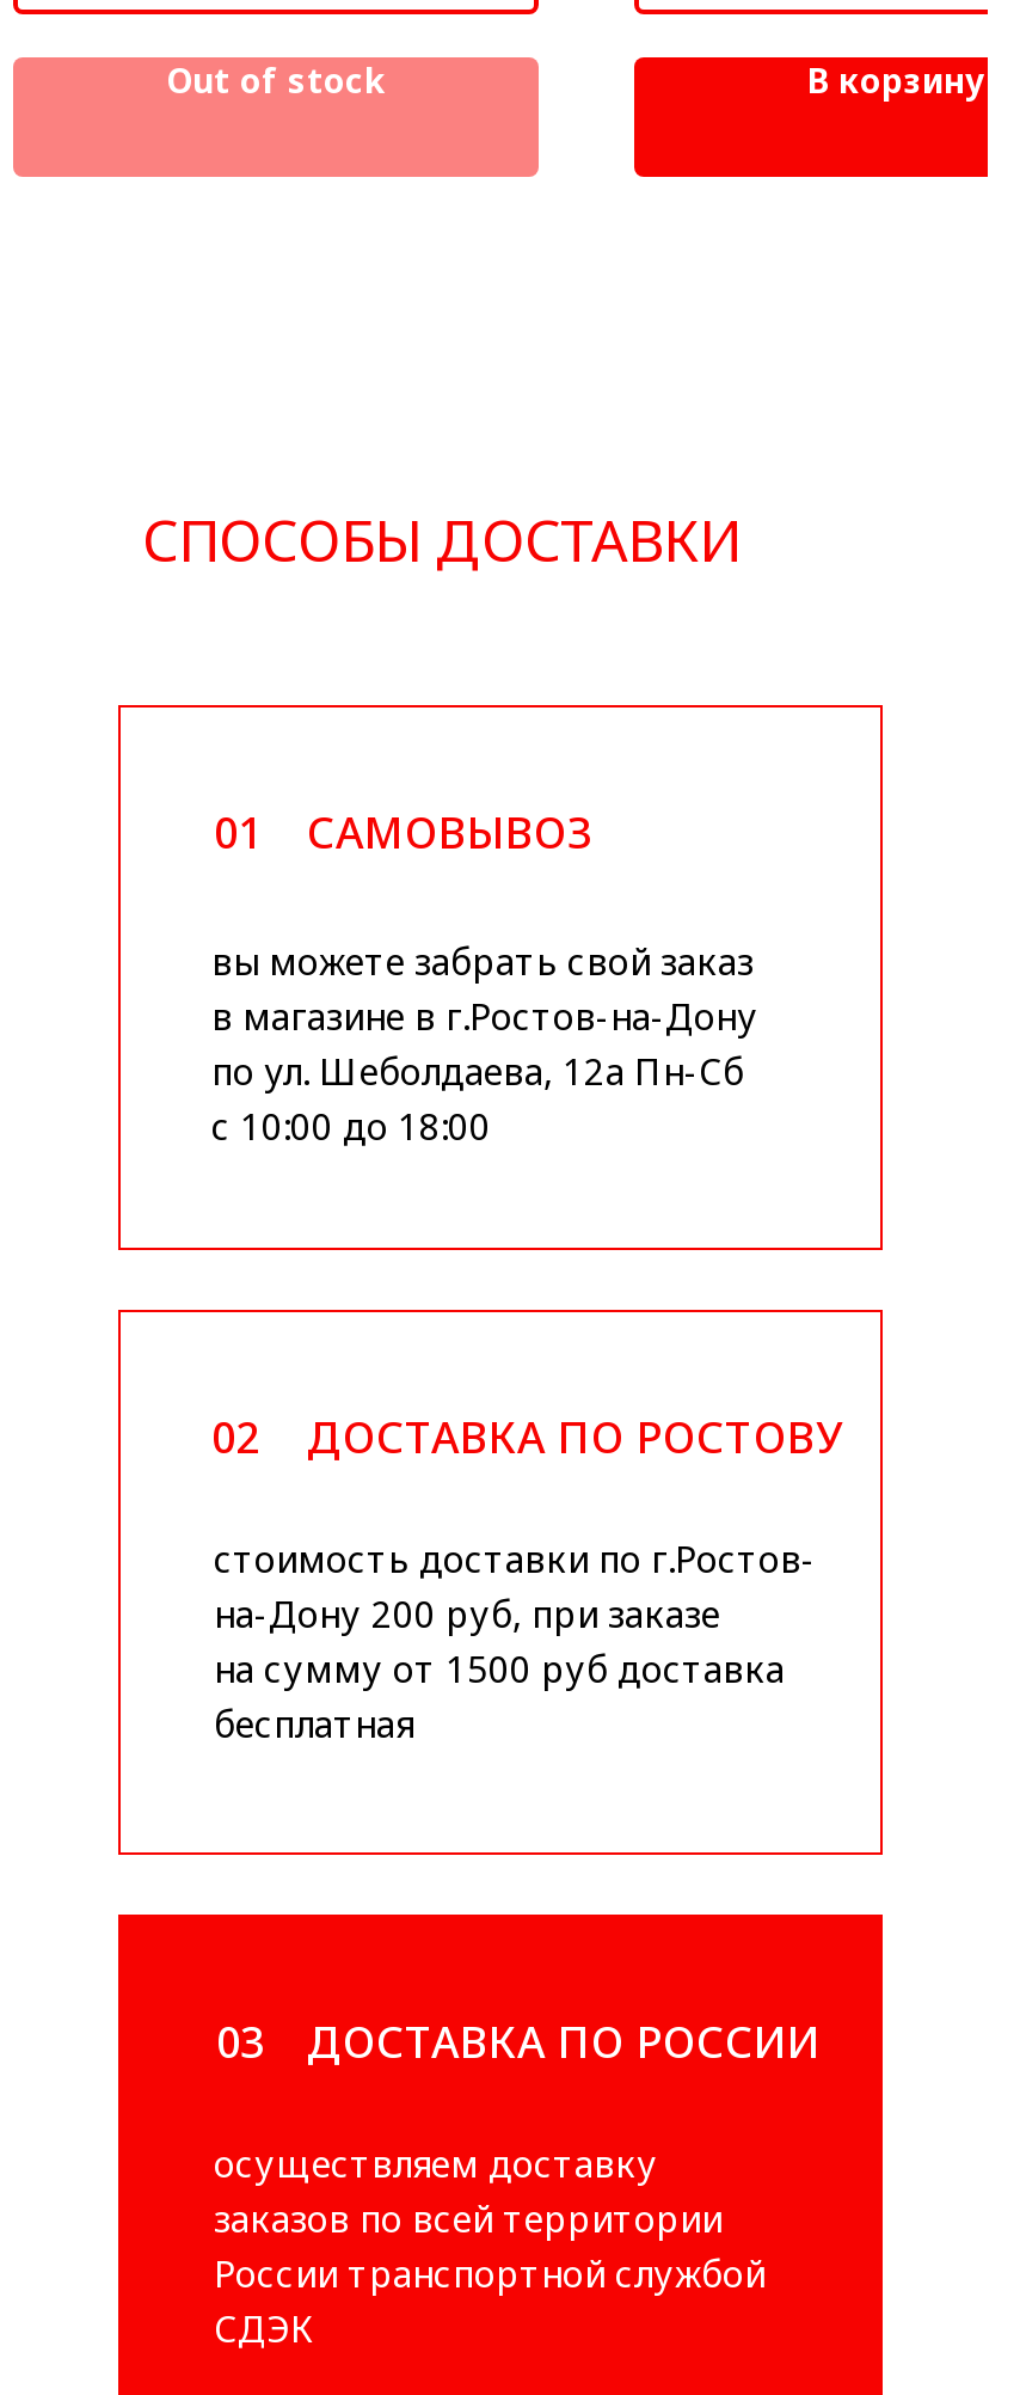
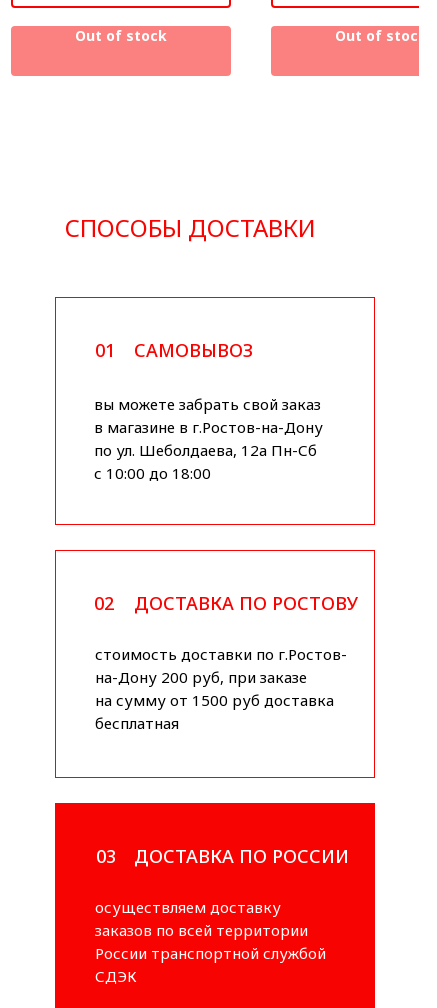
- В корзину
+ Out of stock
